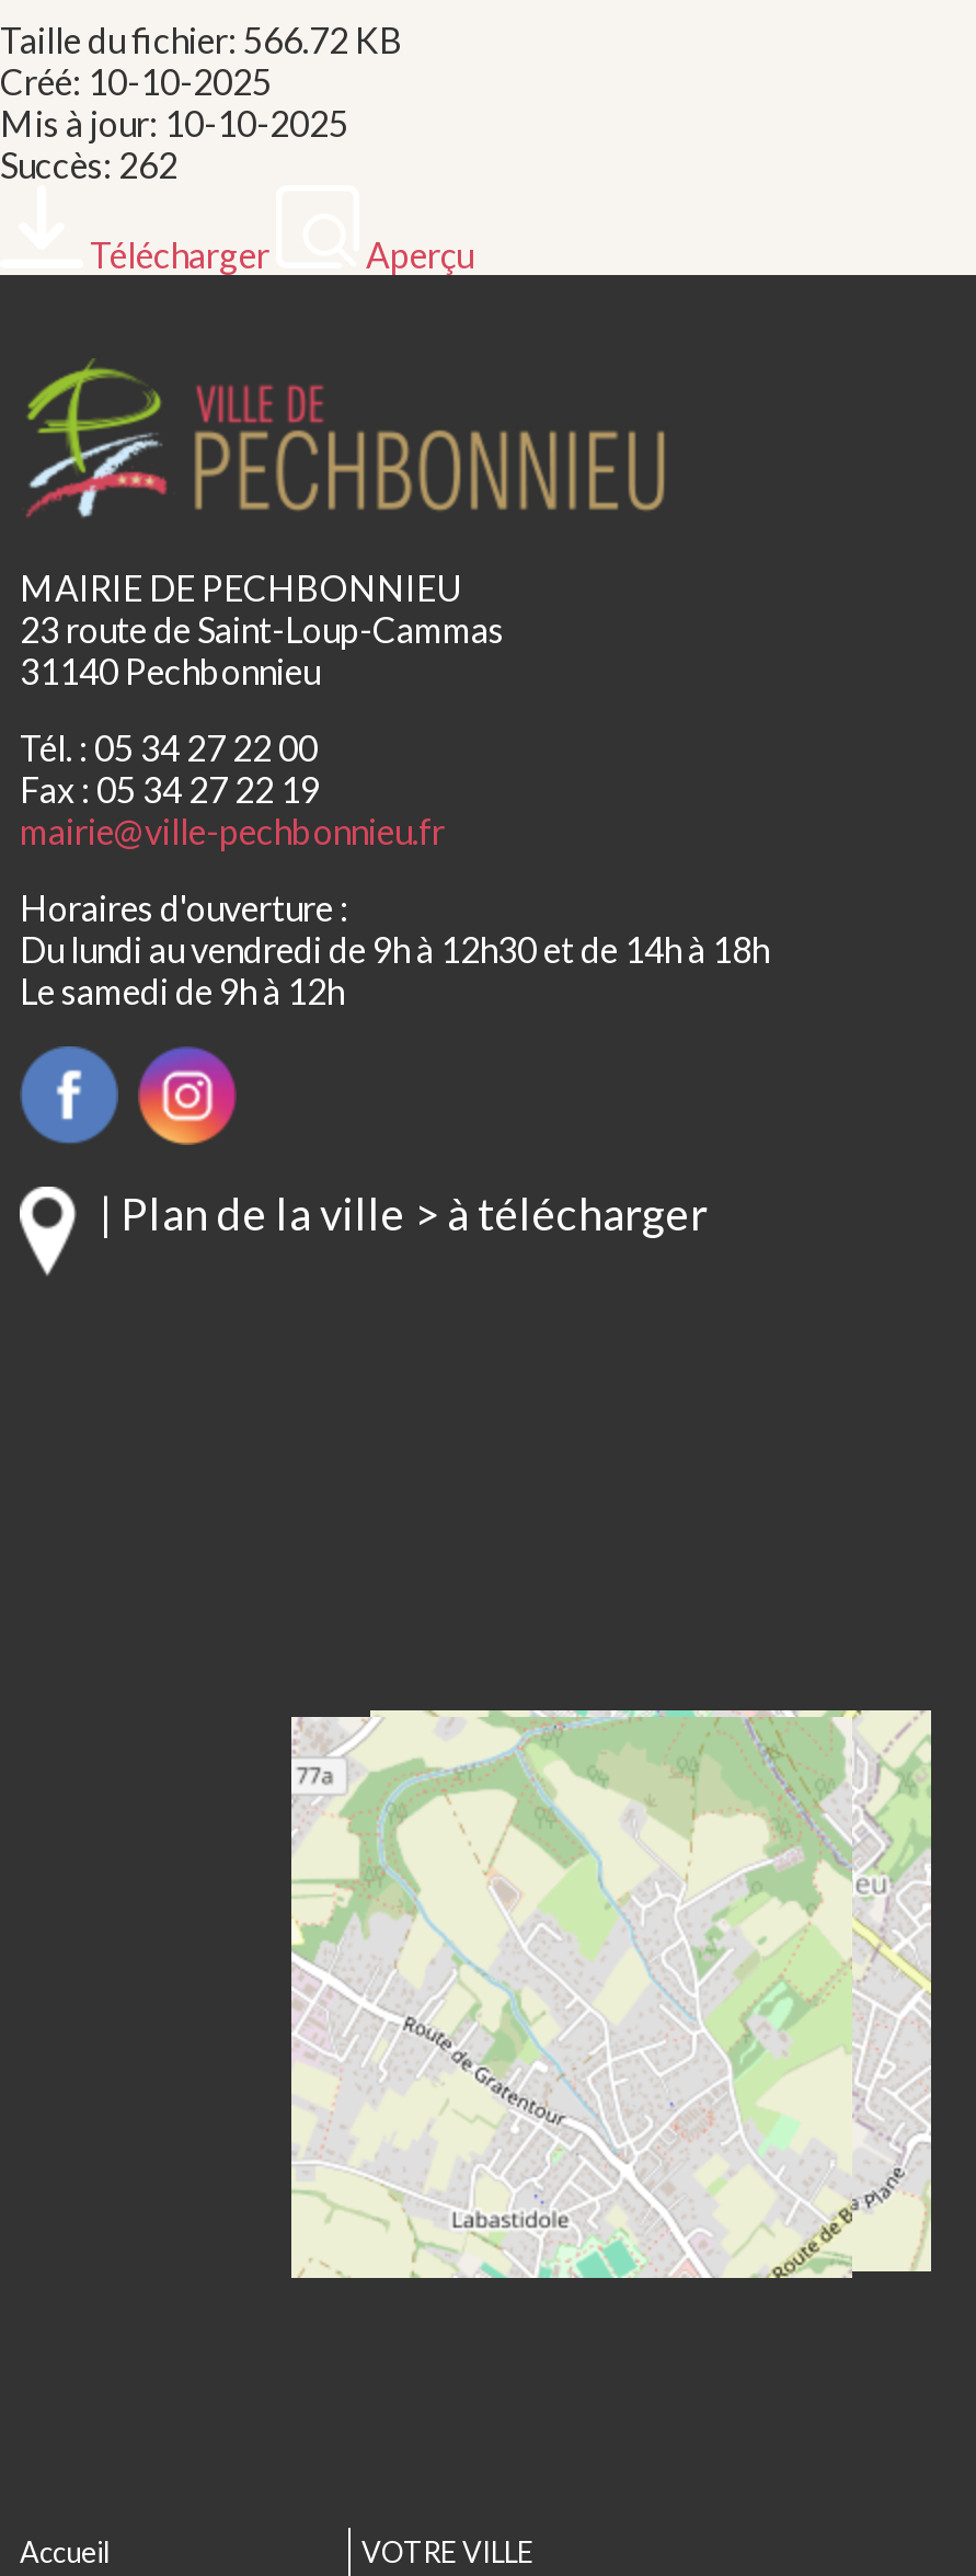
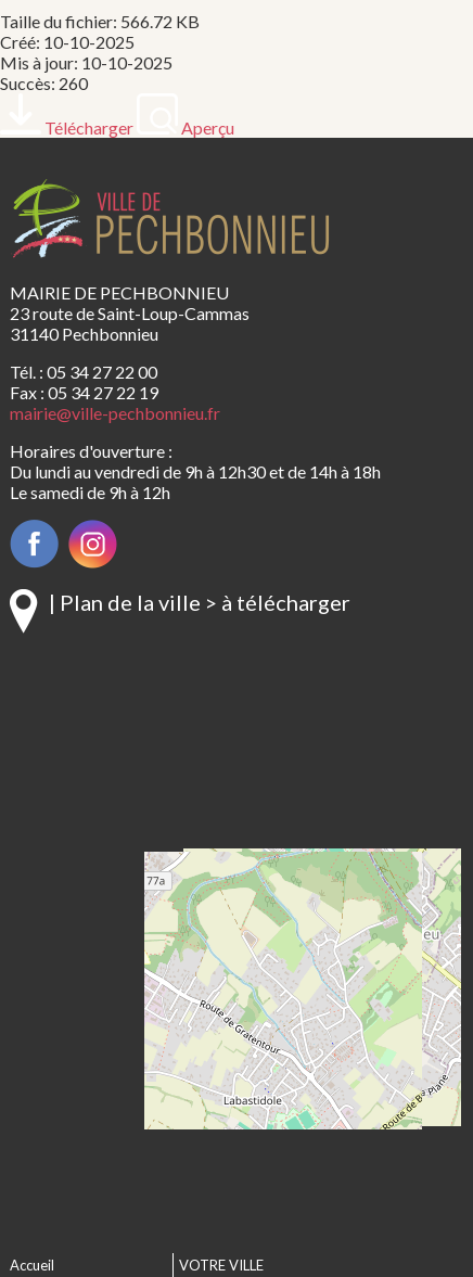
- Succès: 262
+ Succès: 260
